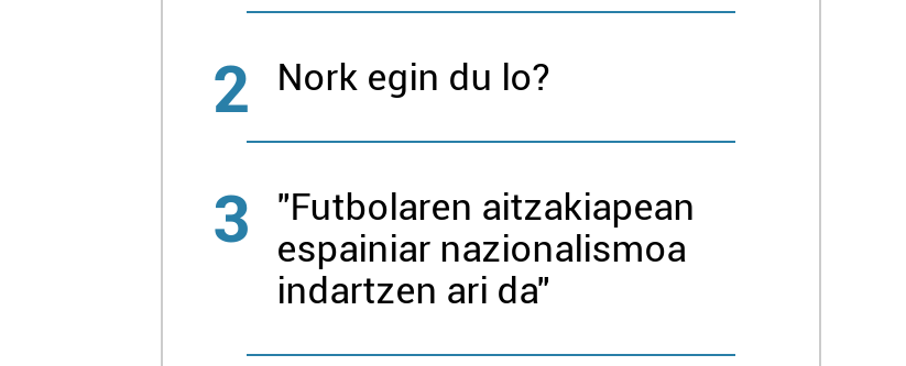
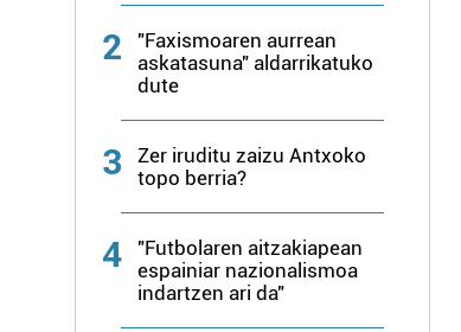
- Nork egin du lo?
+ "Faxismoaren aurrean
+ askatasuna" aldarrikatuko
+ dute

+ Zer iruditu zaizu Antxoko
+ topo berria?
+ 4
